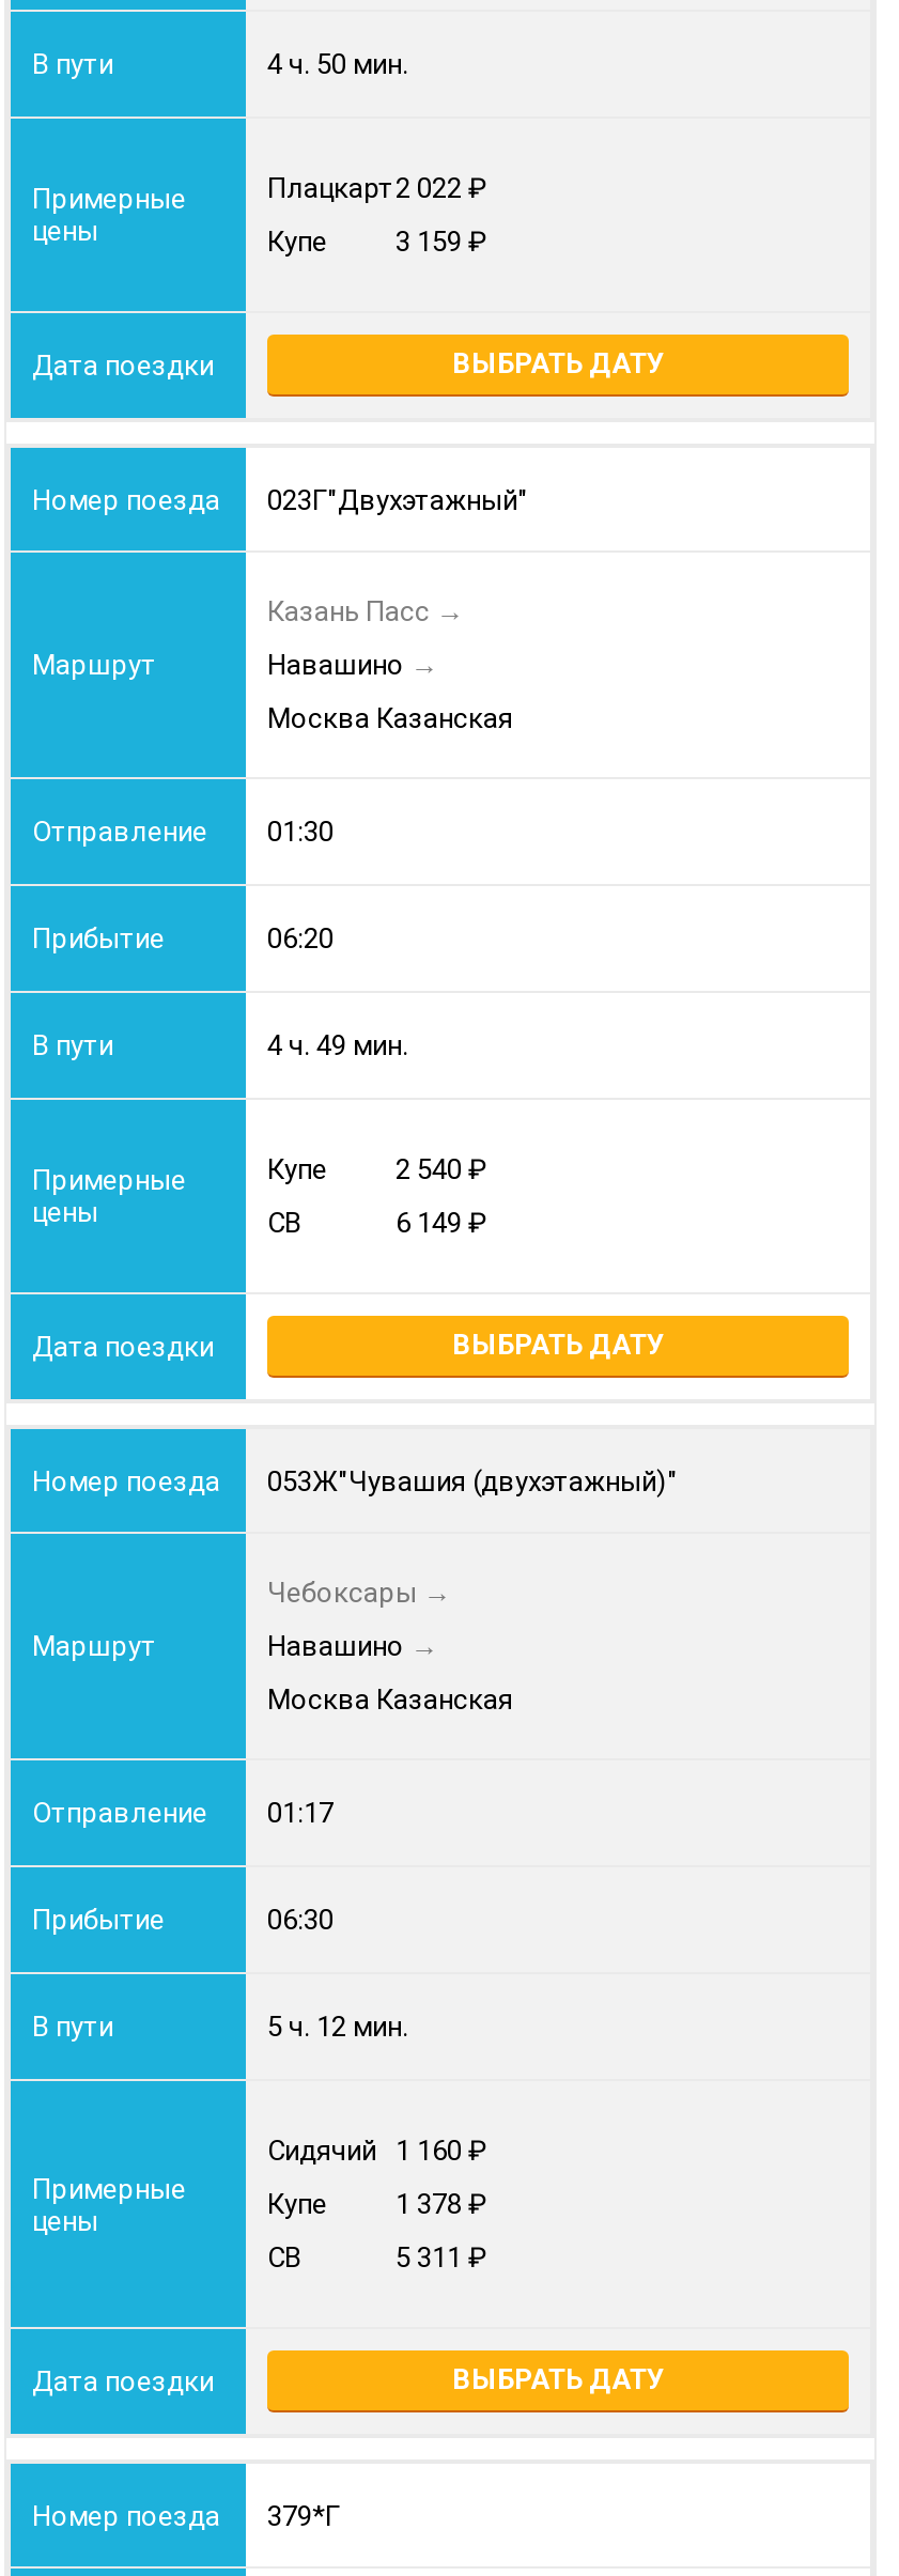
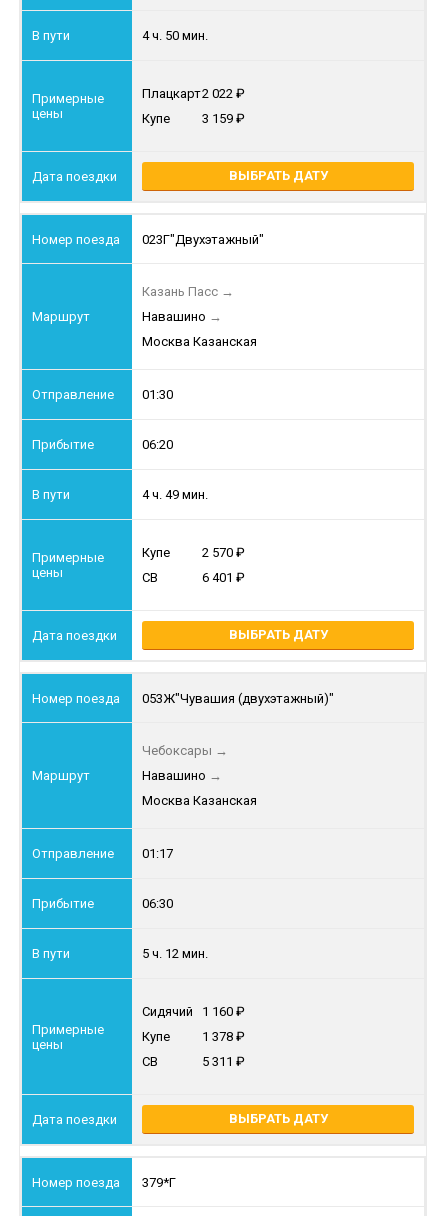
- 2 540
+ 2 570

- 6 149
+ 6 401
